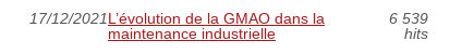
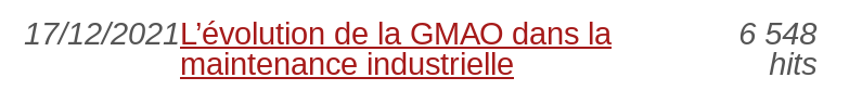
- 6 539
+ 6 548
